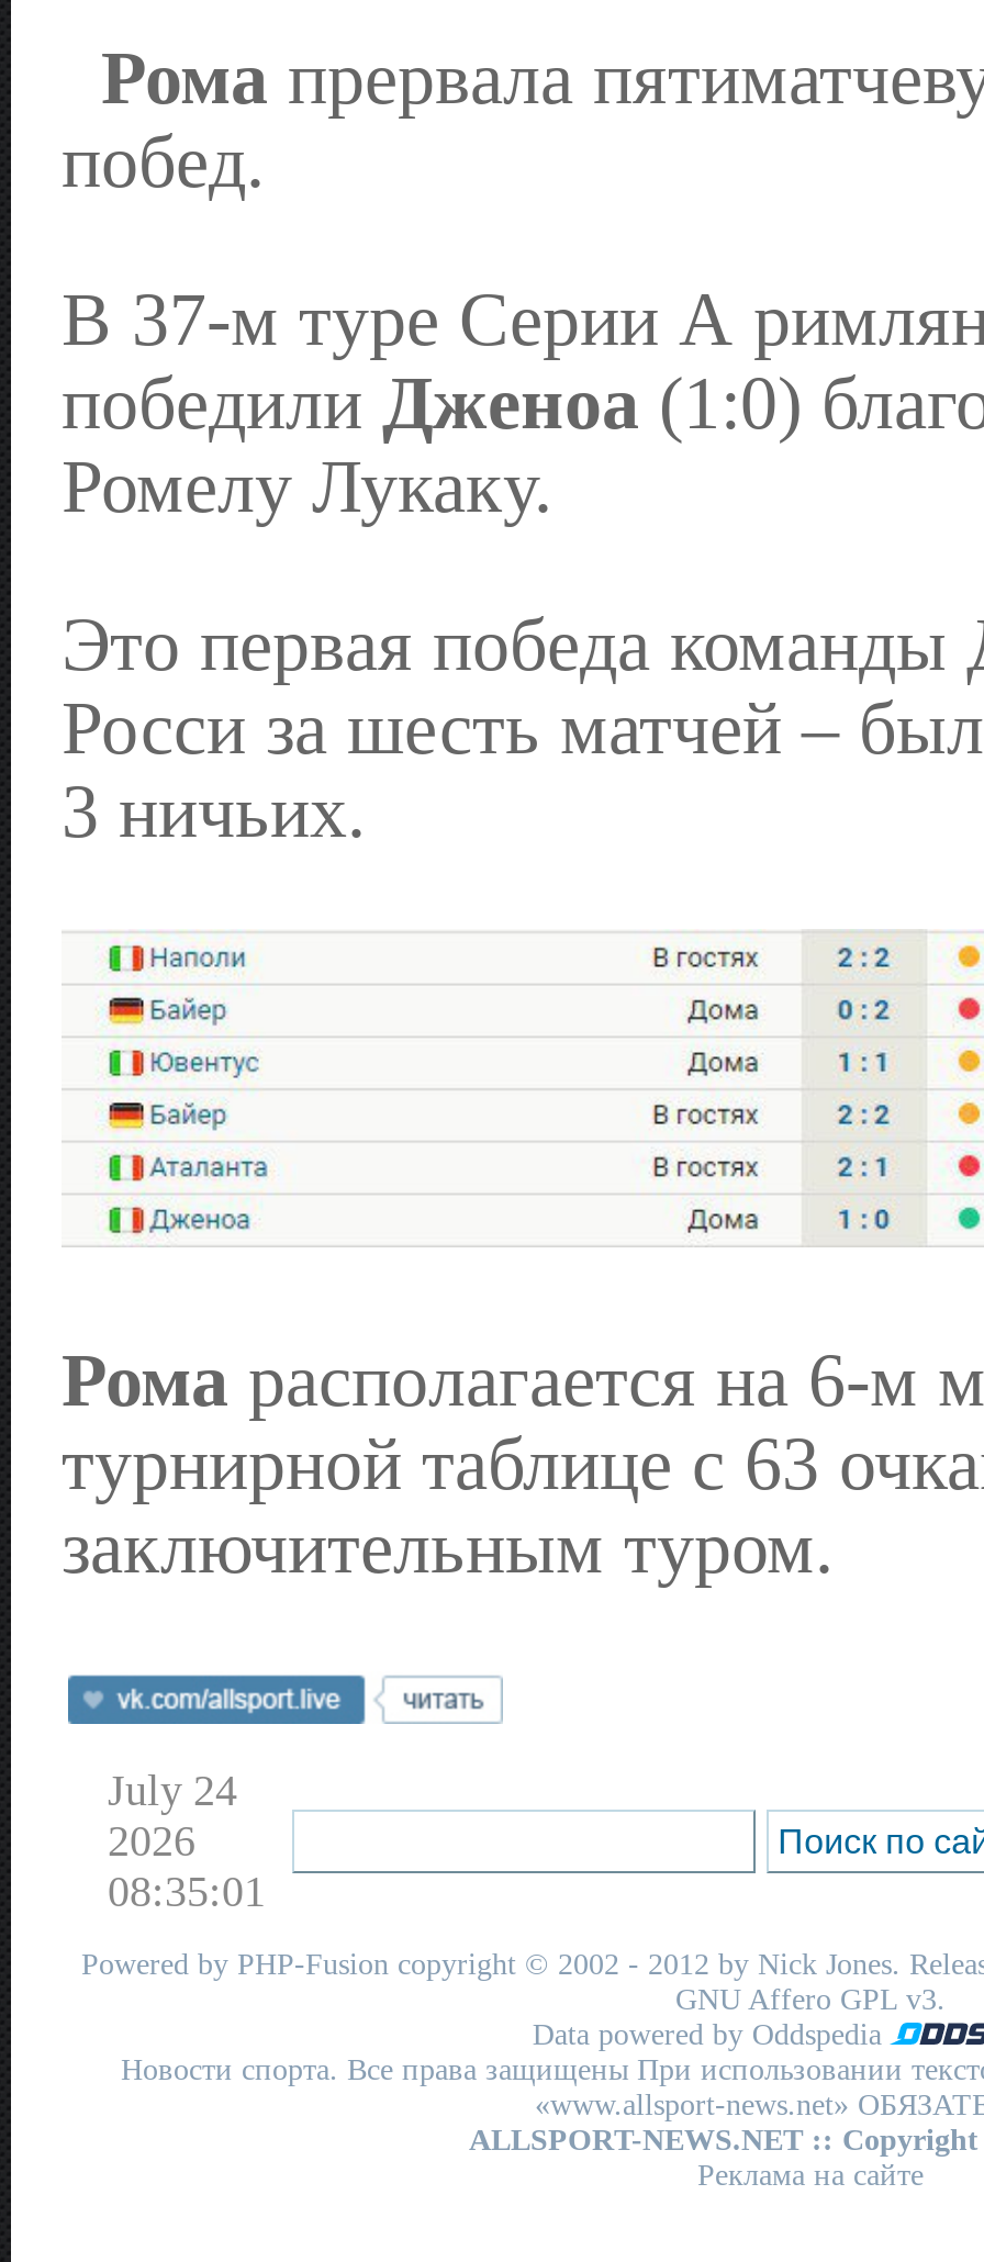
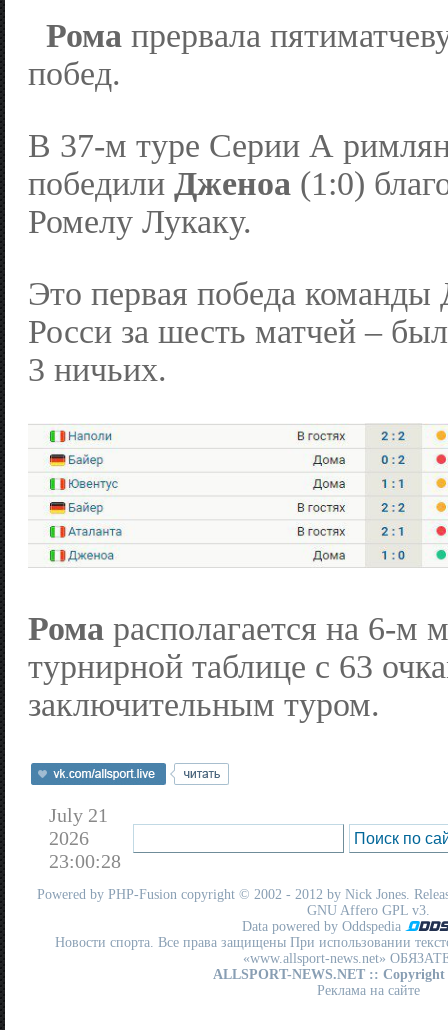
- July 24
+ July 21

- 08:35:01
+ 23:00:28
